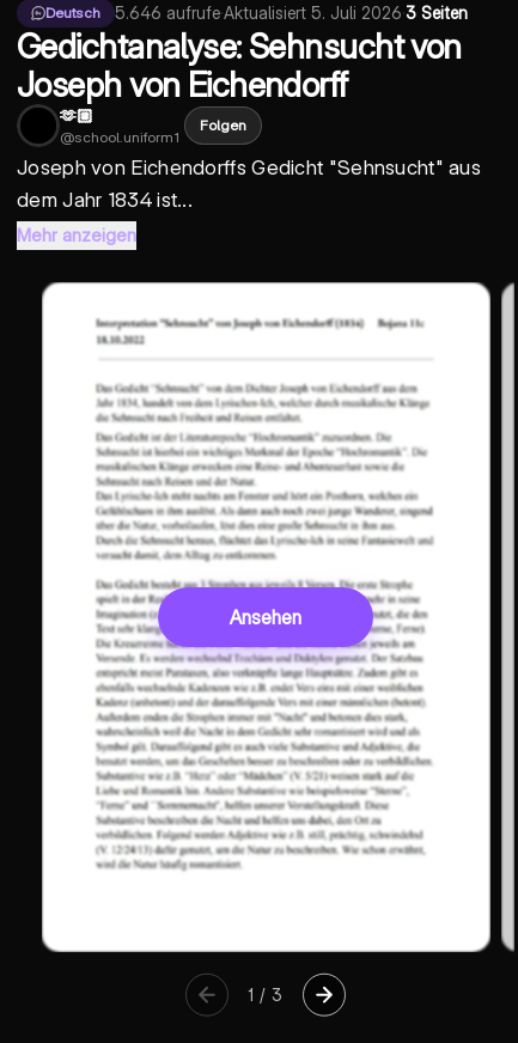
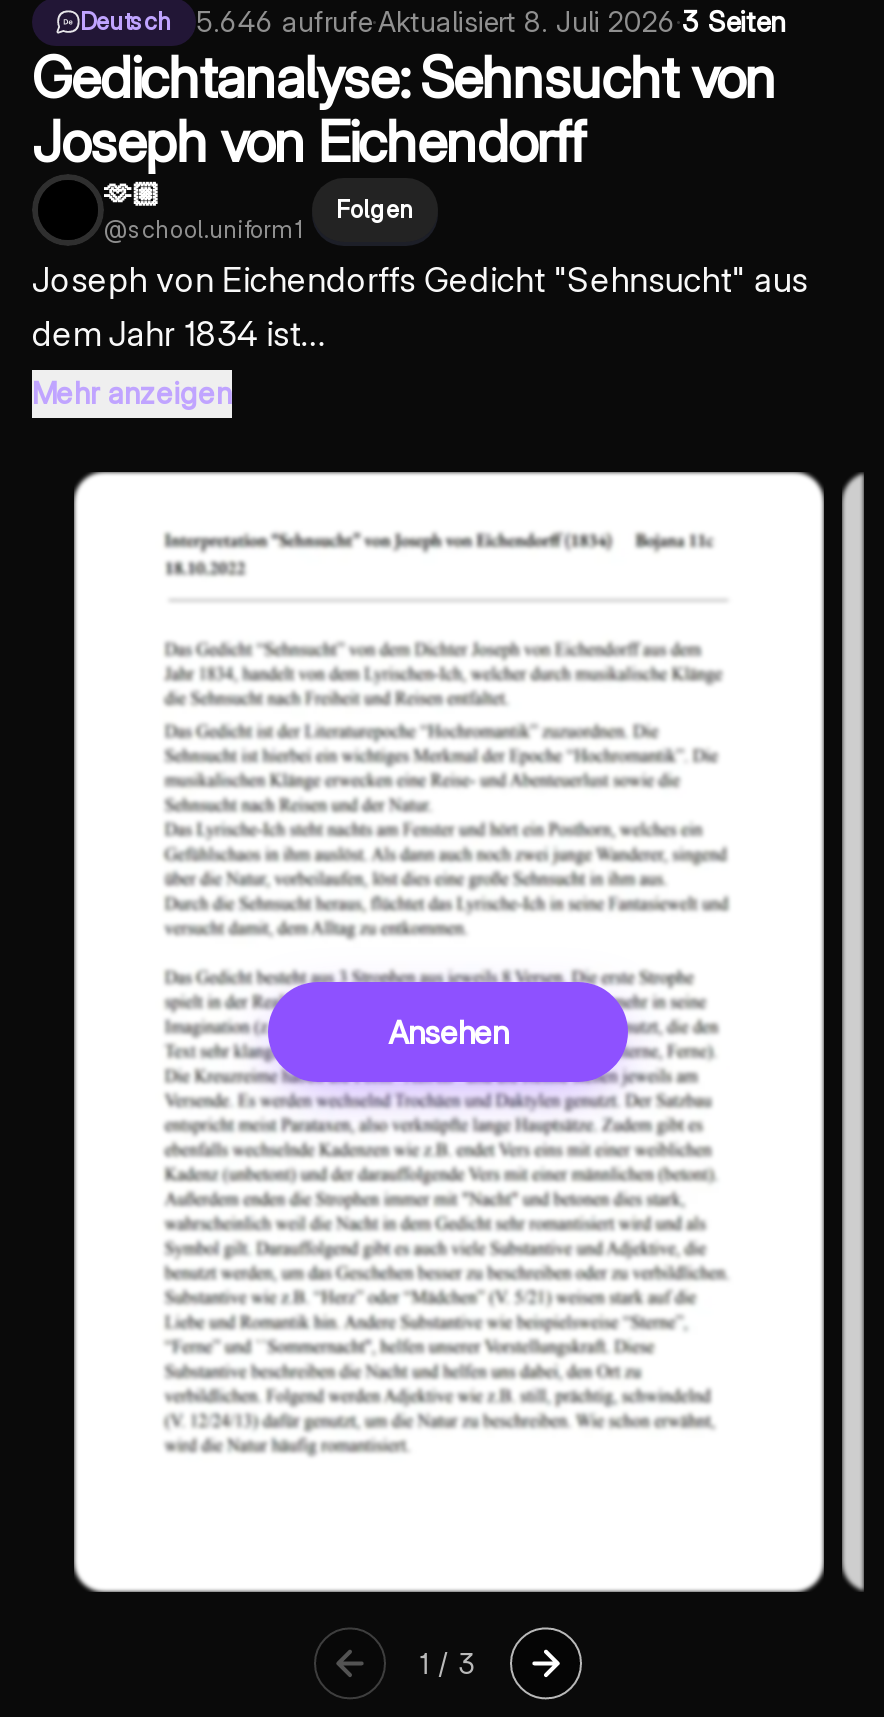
- 5.646 aufrufe · Aktualisiert 5. Juli 2026 · 3 Seiten
+ 5.646 aufrufe · Aktualisiert 8. Juli 2026 · 3 Seiten
